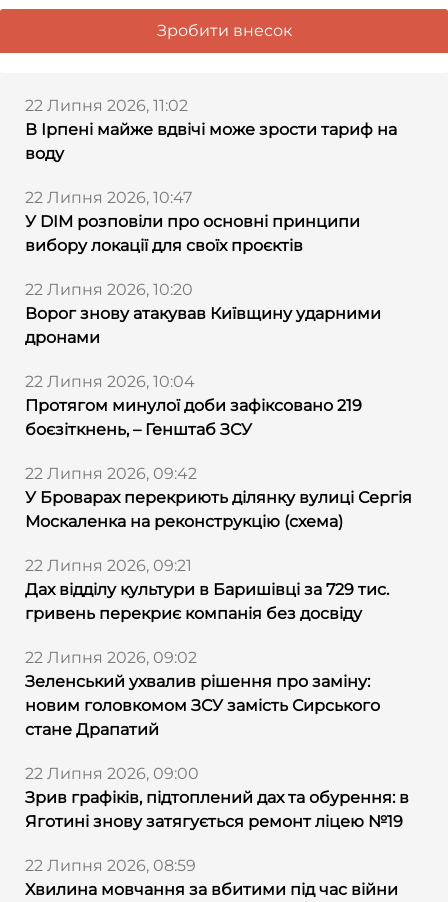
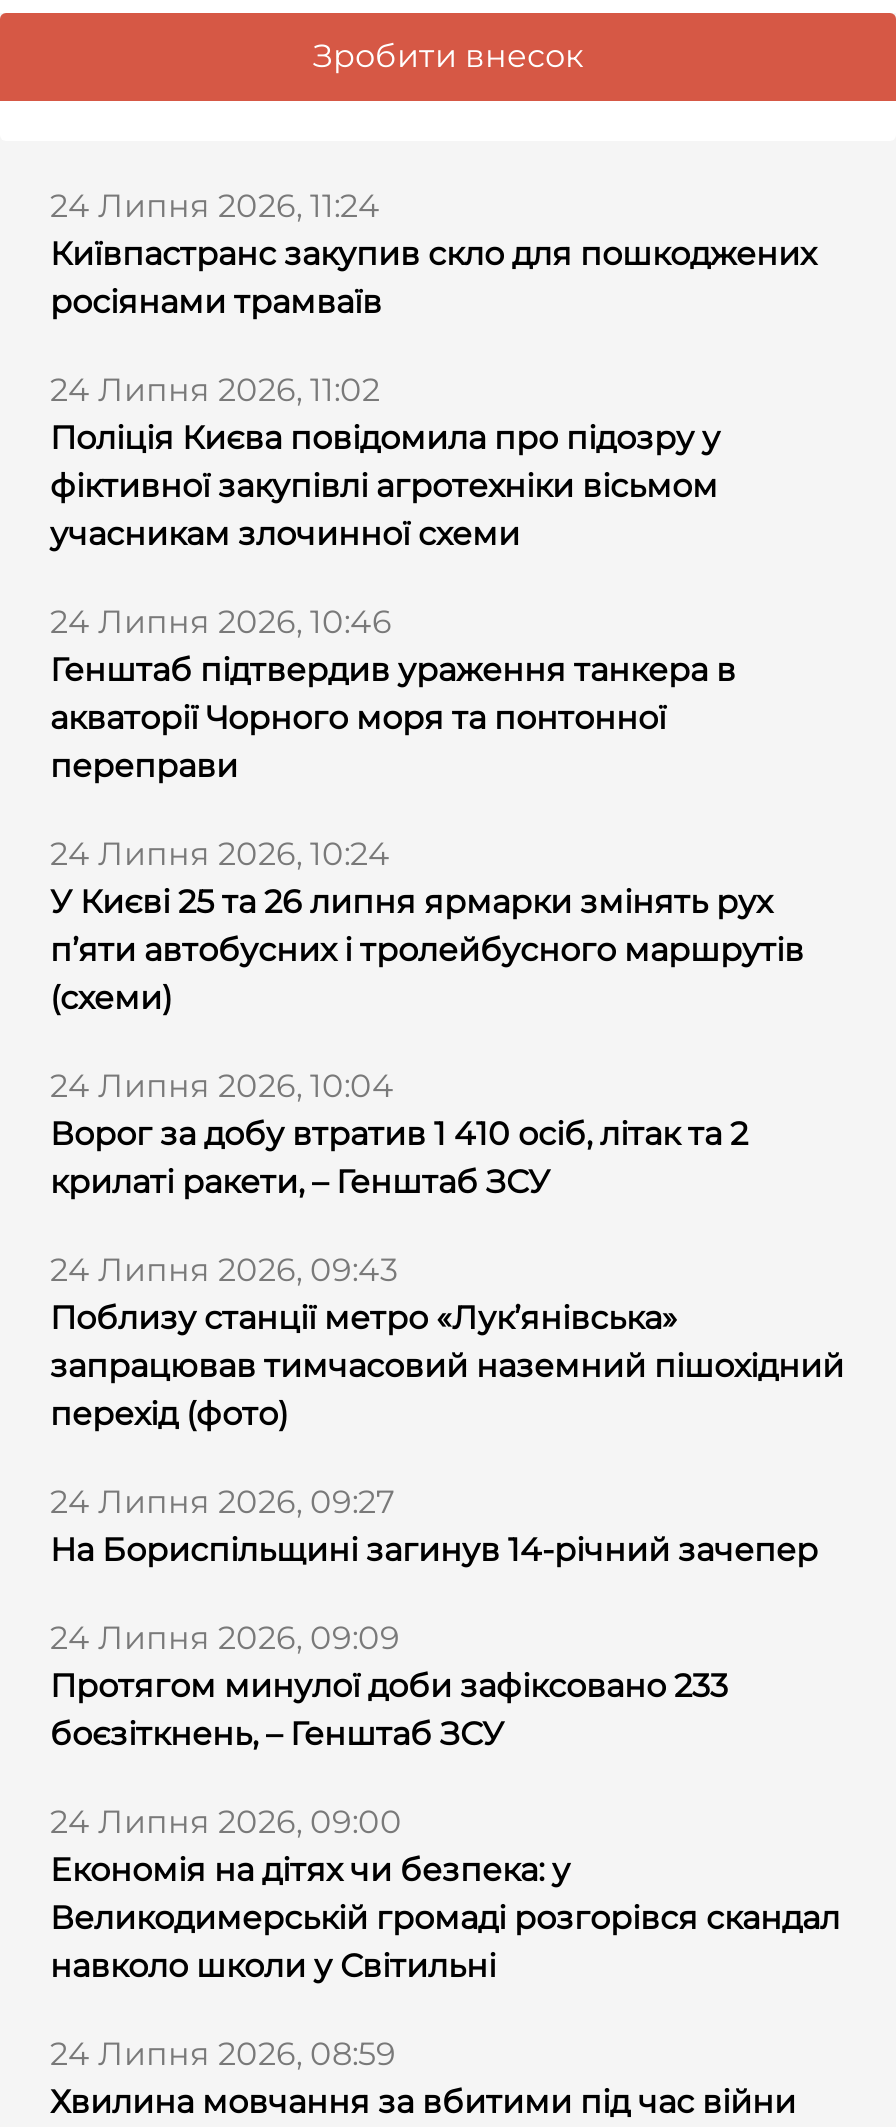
- 22 Липня 2026, 11:02
- В Ірпені майже вдвічі може зрости тариф на
- воду
- 22 Липня 2026, 10:47
- У DIM розповіли про основні принципи
- вибору локації для своїх проєктів
- 22 Липня 2026, 10:20
- Ворог знову атакував Київщину ударними
- дронами
- 22 Липня 2026, 10:04
- Протягом минулої доби зафіксовано 219
+ 24 Липня 2026, 11:24
+ Київпастранс закупив скло для пошкоджених
+ росіянами трамваїв
+ 24 Липня 2026, 11:02
+ Поліція Києва повідомила про підозру у
+ фіктивної закупівлі агротехніки вісьмом
+ учасникам злочинної схеми
+ 24 Липня 2026, 10:46
+ Генштаб підтвердив ураження танкера в
+ акваторії Чорного моря та понтонної
+ переправи
+ 24 Липня 2026, 10:24
+ У Києві 25 та 26 липня ярмарки змінять рух
+ п’яти автобусних і тролейбусного маршрутів
+ (схеми)
+ 24 Липня 2026, 10:04
+ Ворог за добу втратив 1 410 осіб, літак та 2
+ крилаті ракети, – Генштаб ЗСУ
+ 24 Липня 2026, 09:43
+ Поблизу станції метро «Лук’янівська»
+ запрацював тимчасовий наземний пішохідний
+ перехід (фото)
+ 24 Липня 2026, 09:27
+ На Бориспільщині загинув 14-річний зачепер
+ 24 Липня 2026, 09:09
+ Протягом минулої доби зафіксовано 233

moved down: боєзіткнень, – Генштаб ЗСУ

- 22 Липня 2026, 09:42
- У Броварах перекриють ділянку вулиці Сергія
- Москаленка на реконструкцію (схема)
- 22 Липня 2026, 09:21
- Дах відділу культури в Баришівці за 729 тис.
- гривень перекриє компанія без досвіду
- 22 Липня 2026, 09:02
- Зеленський ухвалив рішення про заміну:
- новим головкомом ЗСУ замість Сирського
- стане Драпатий
- 22 Липня 2026, 09:00
- Зрив графіків, підтоплений дах та обурення: в
- Яготині знову затягується ремонт ліцею №19
- 22 Липня 2026, 08:59
+ 24 Липня 2026, 09:00
+ Економія на дітях чи безпека: у
+ Великодимерській громаді розгорівся скандал
+ навколо школи у Світильні
+ 24 Липня 2026, 08:59
